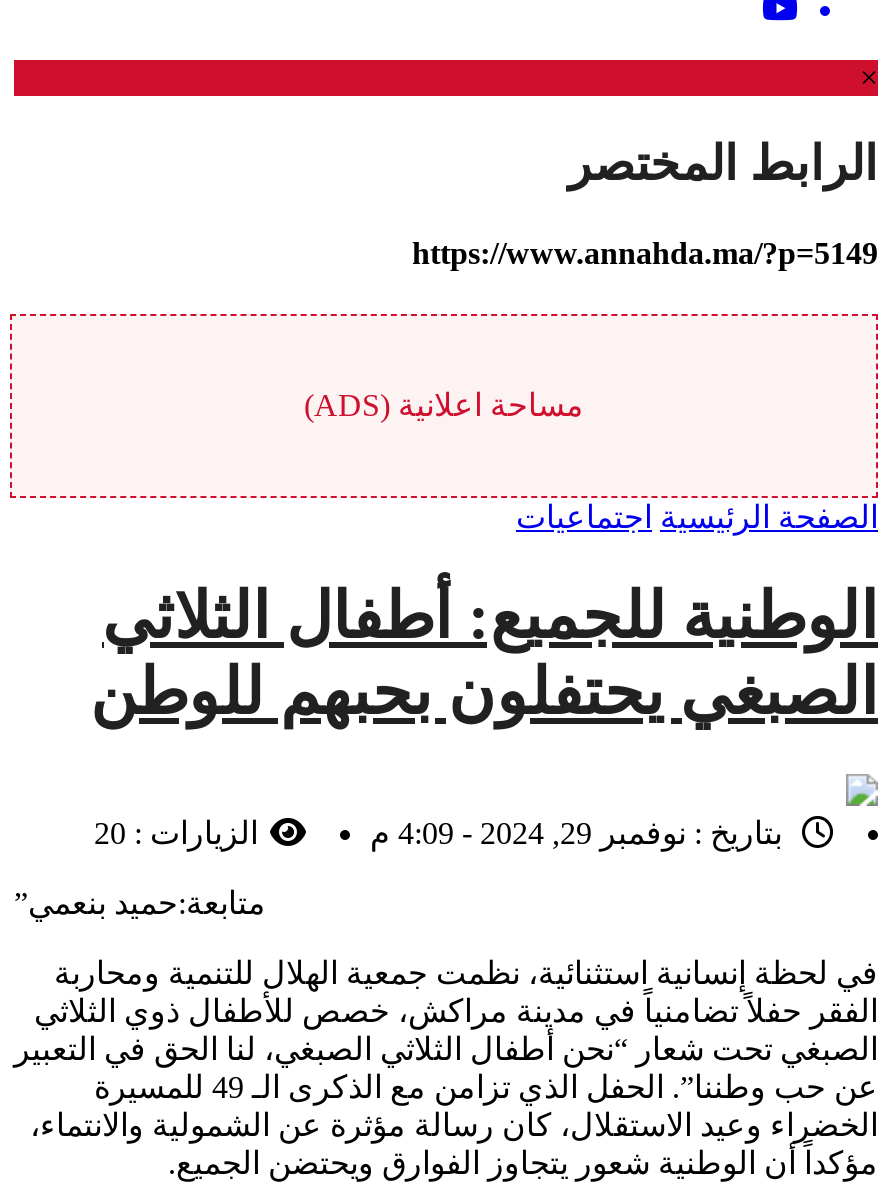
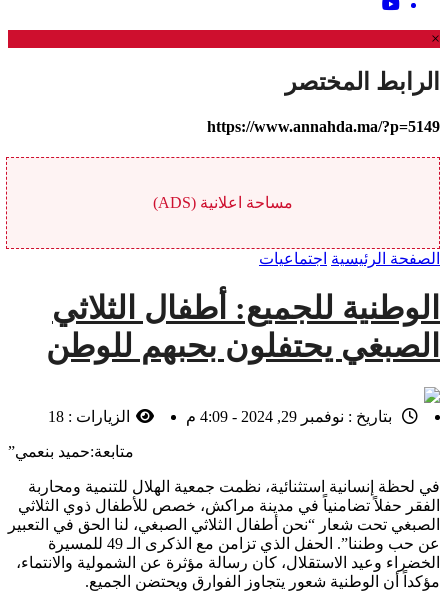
- الزيارات : 20
+ الزيارات : 18
